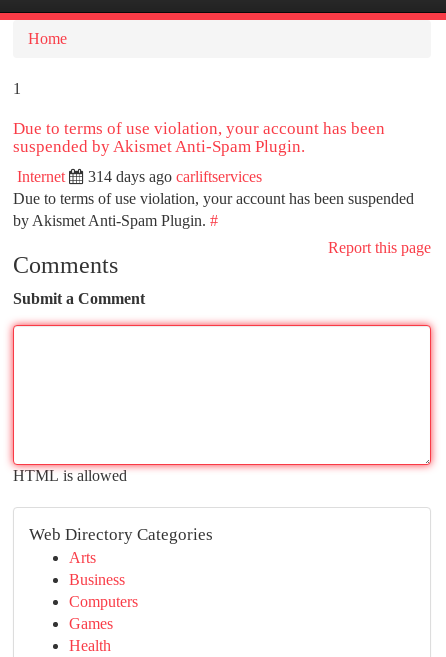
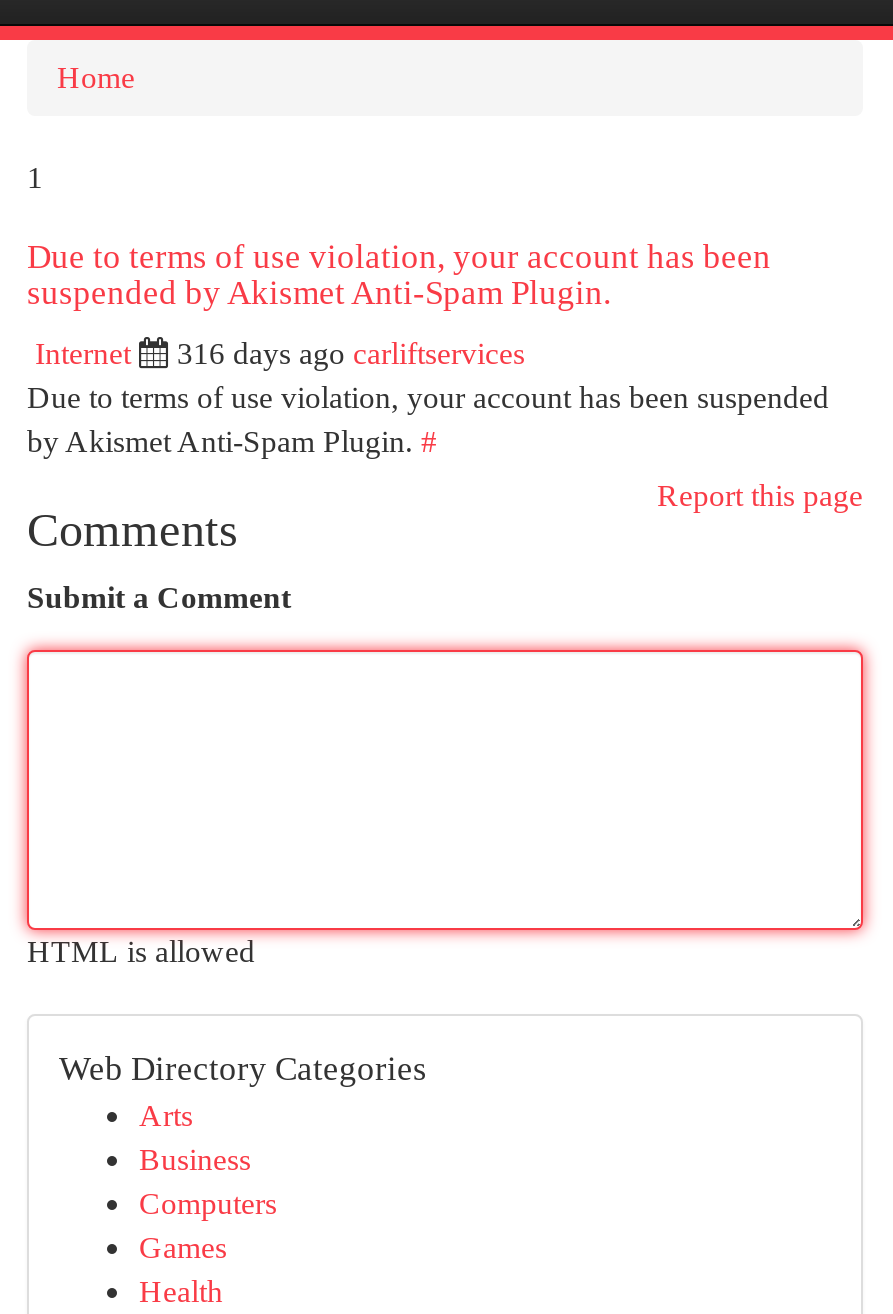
- 314 days ago carliftservices
+ 316 days ago carliftservices
